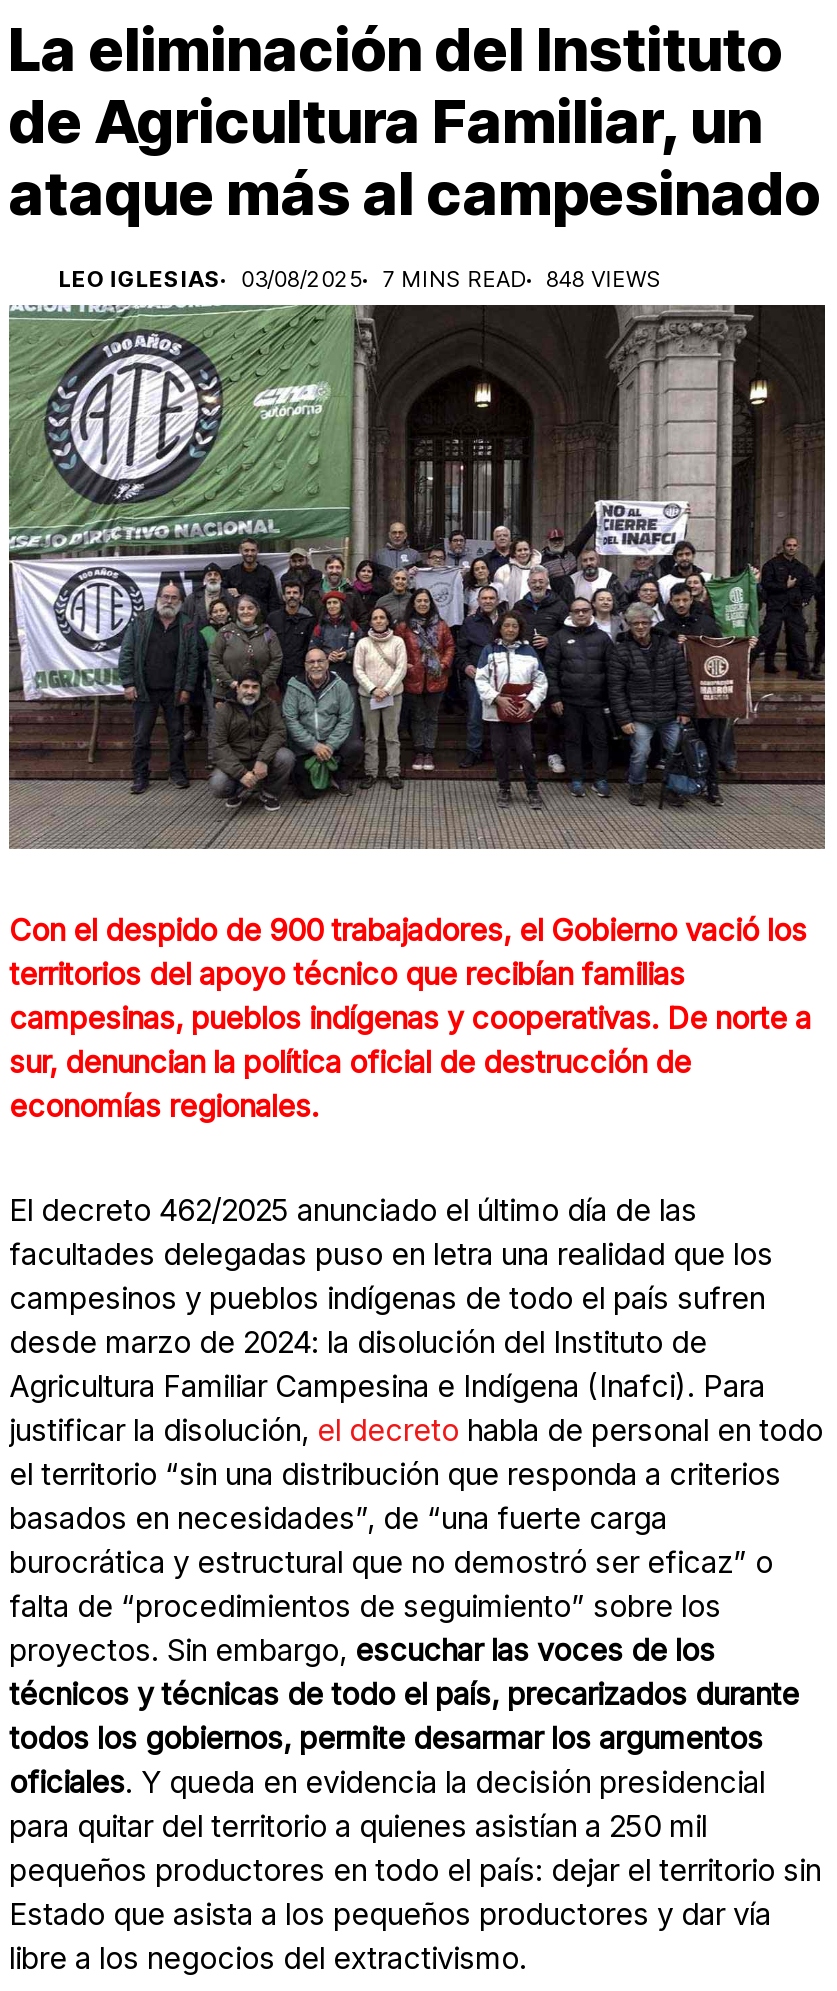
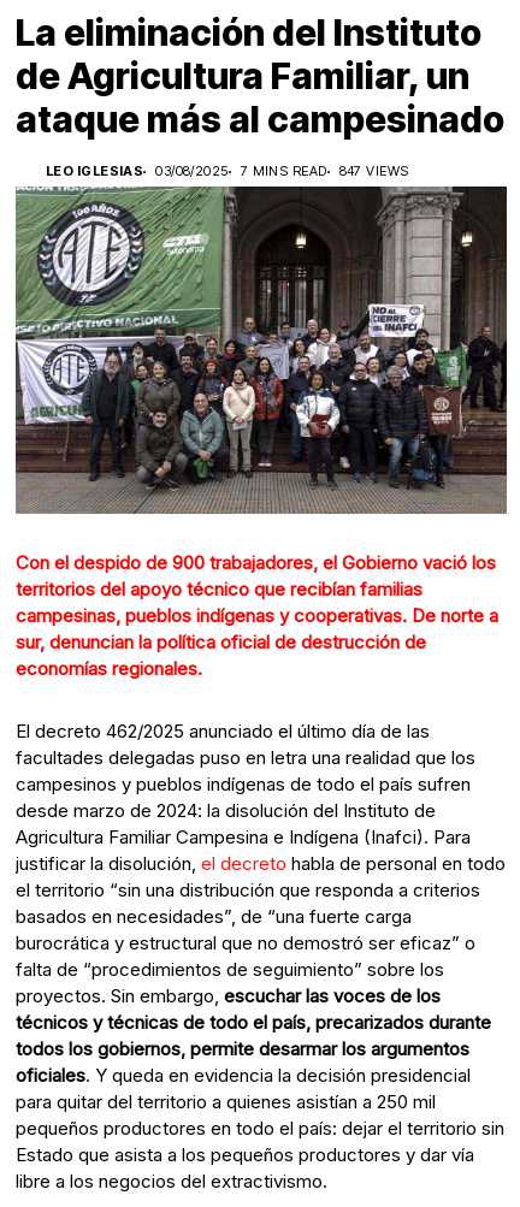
- LEO IGLESIAS 03/08/2025 7 MINS READ 848 VIEWS
+ LEO IGLESIAS 03/08/2025 7 MINS READ 847 VIEWS
